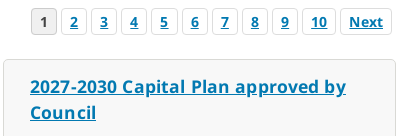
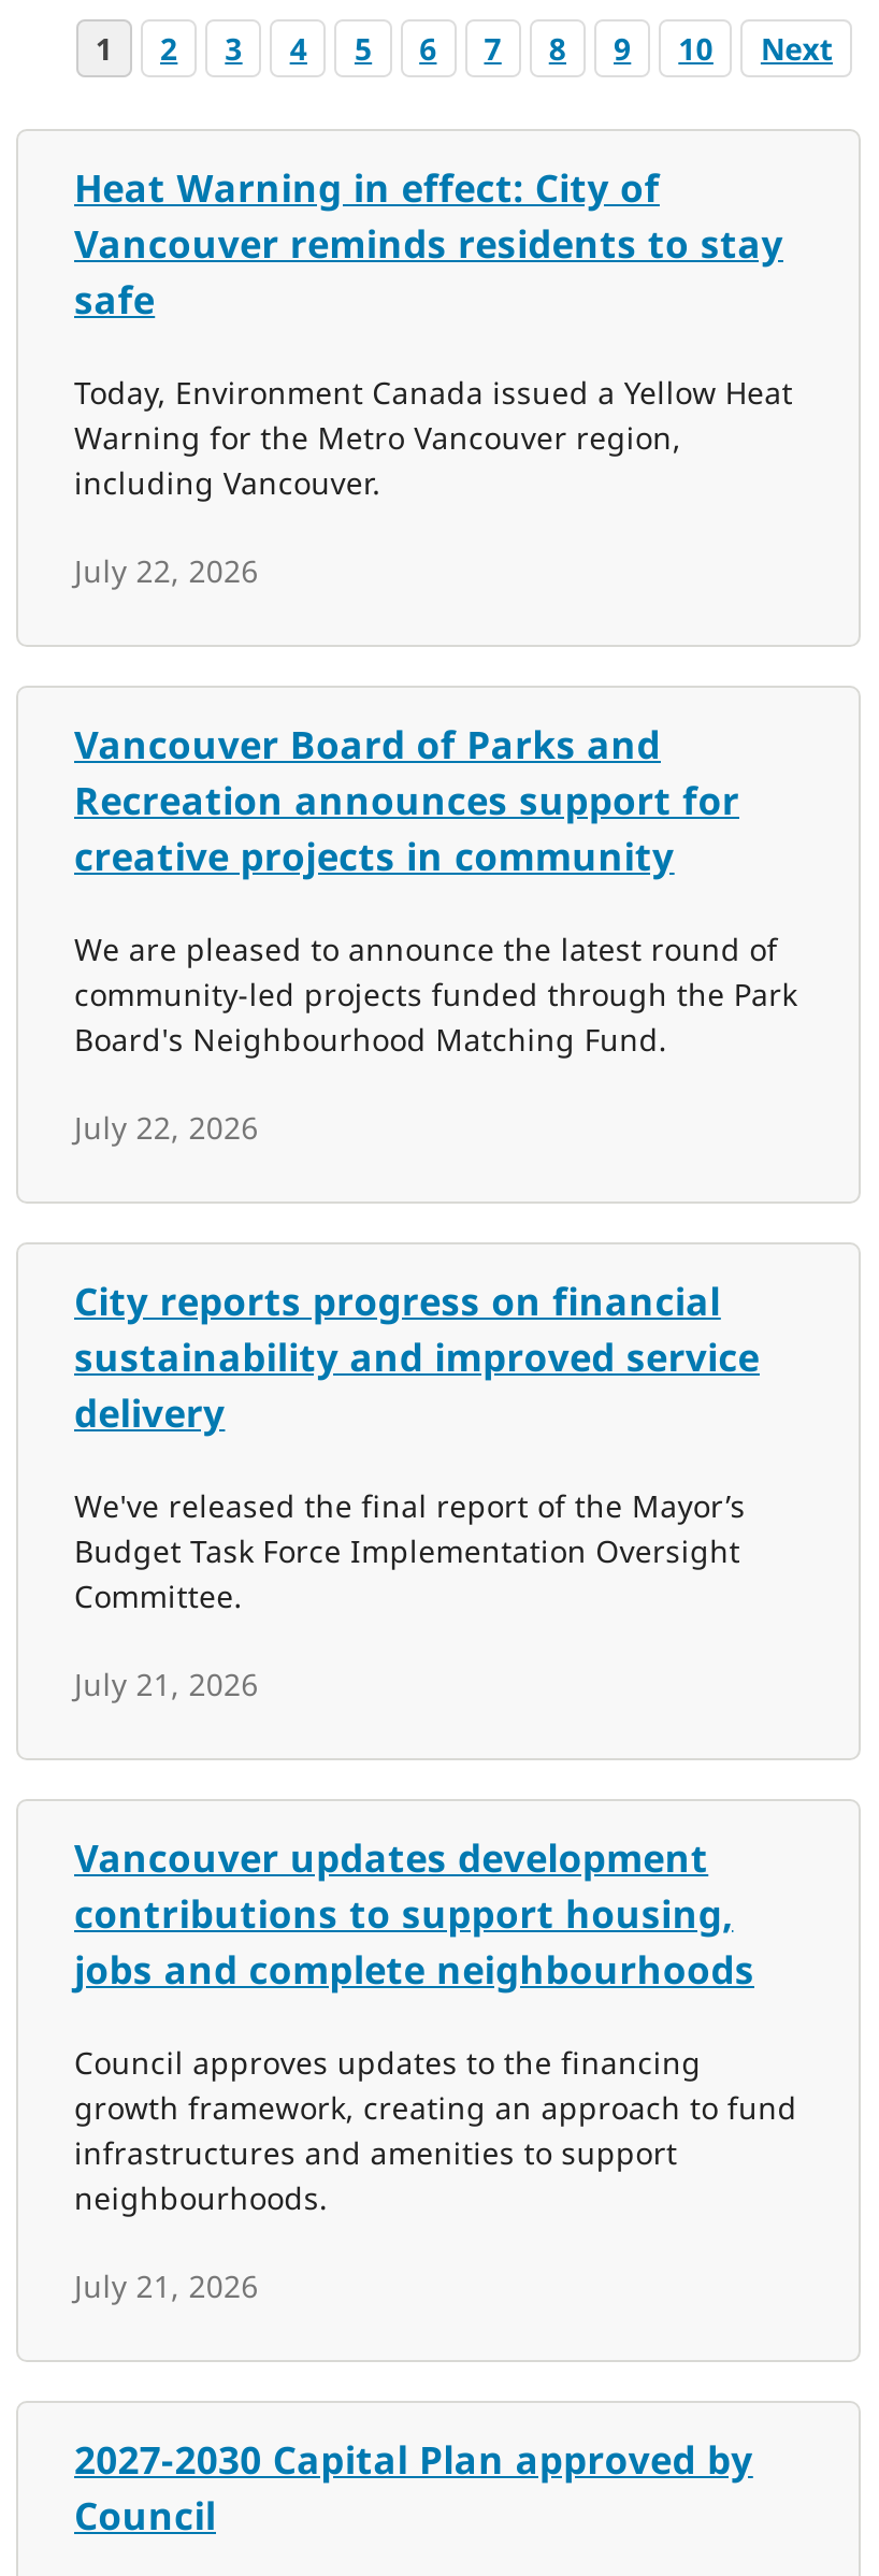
+ Heat Warning in effect: City of
+ Vancouver reminds residents to stay
+ safe
+ Today, Environment Canada issued a Yellow Heat
+ Warning for the Metro Vancouver region,
+ including Vancouver.
+ July 22, 2026
+ Vancouver Board of Parks and
+ Recreation announces support for
+ creative projects in community
+ We are pleased to announce the latest round of
+ community-led projects funded through the Park
+ Board's Neighbourhood Matching Fund.
+ July 22, 2026
+ City reports progress on financial
+ sustainability and improved service
+ delivery
+ We've released the final report of the Mayor’s
+ Budget Task Force Implementation Oversight
+ Committee.
+ July 21, 2026
+ Vancouver updates development
+ contributions to support housing,
+ jobs and complete neighbourhoods
+ Council approves updates to the financing
+ growth framework, creating an approach to fund
+ infrastructures and amenities to support
+ neighbourhoods.
+ July 21, 2026
